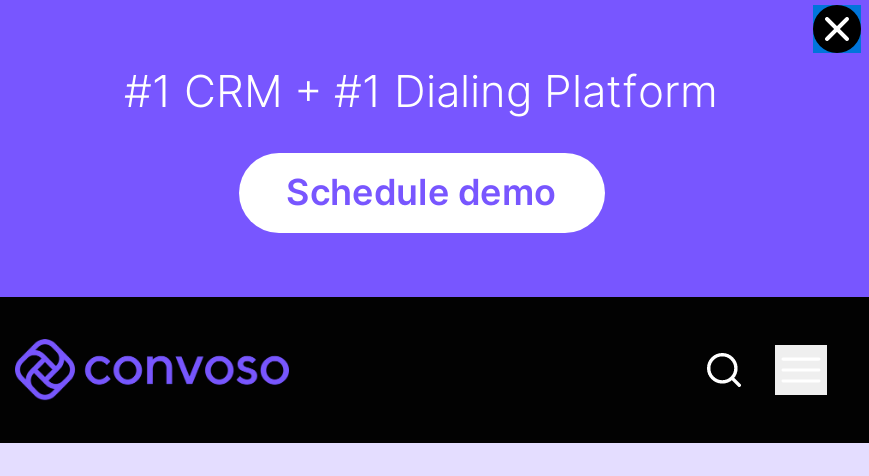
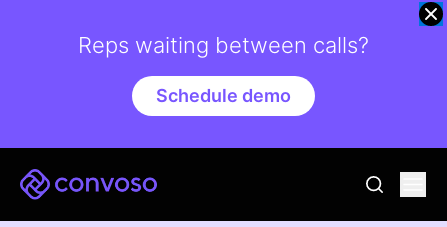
- #1 CRM + #1 Dialing Platform
+ Reps waiting between calls?
